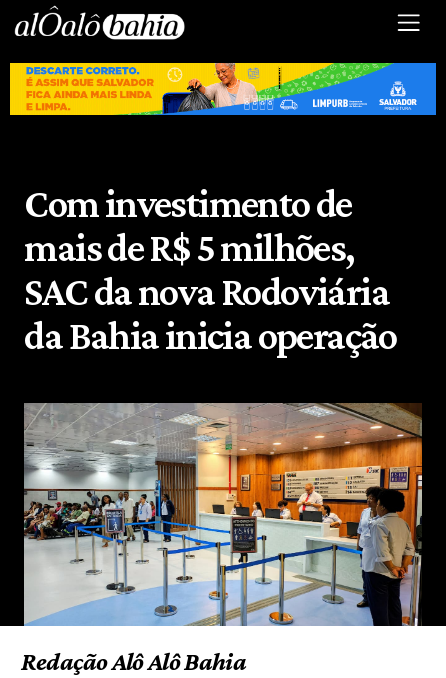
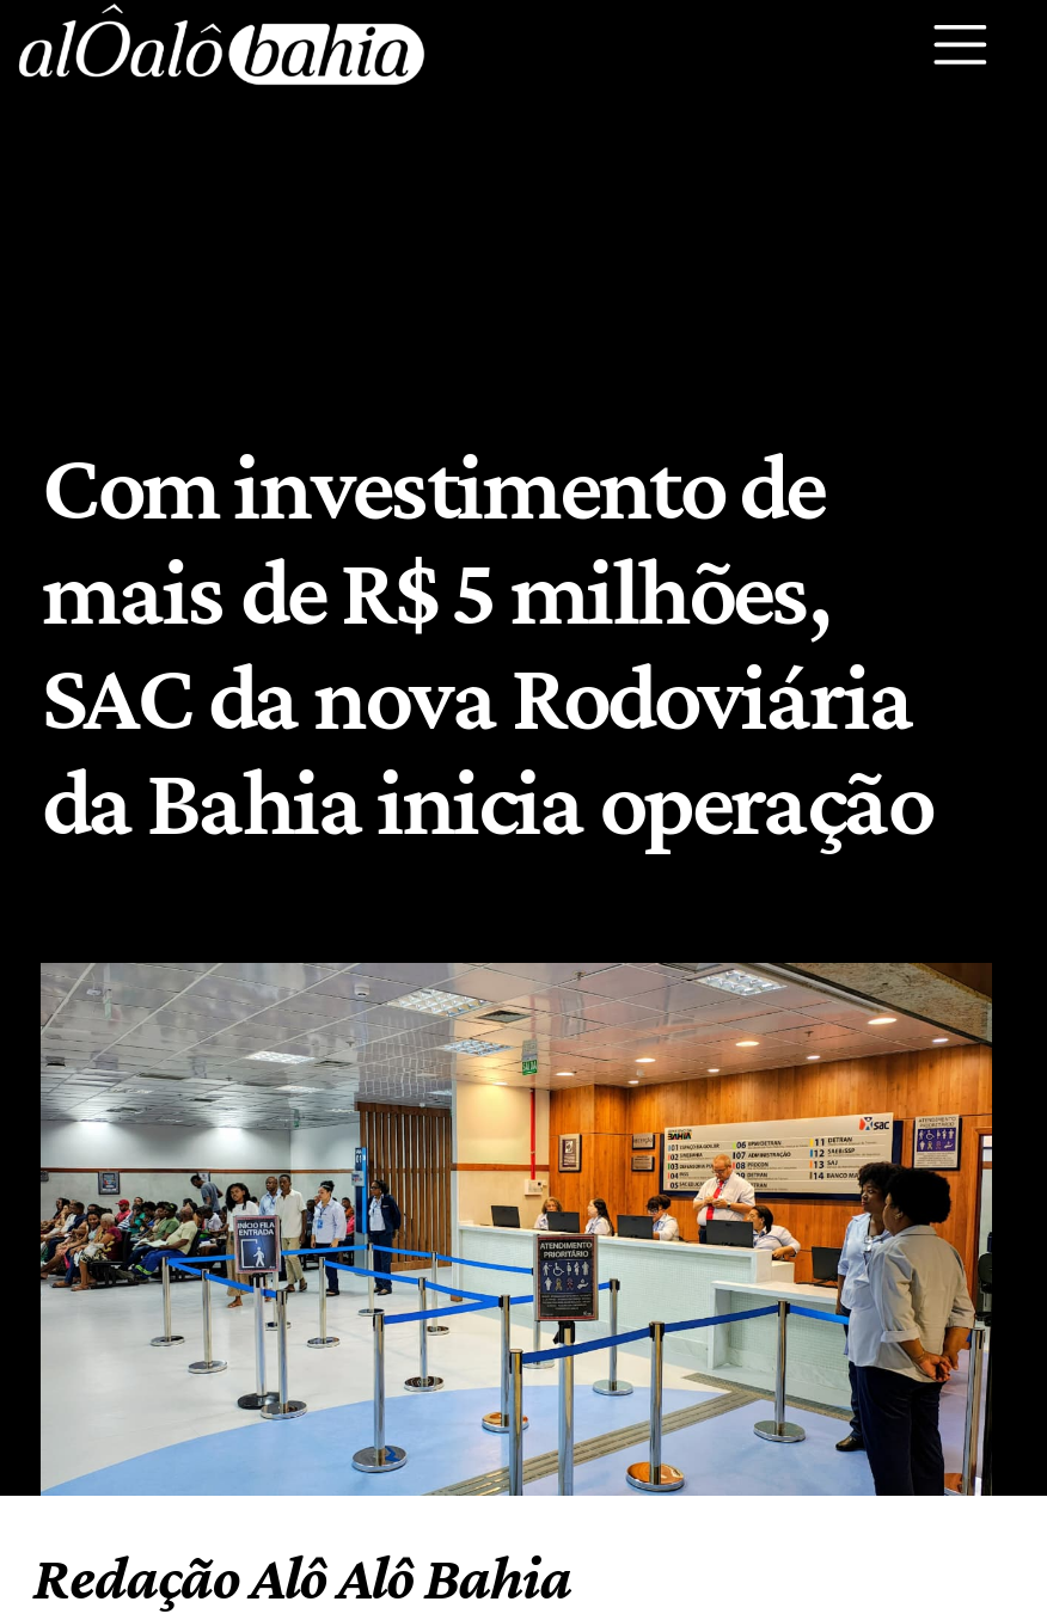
- [image]
